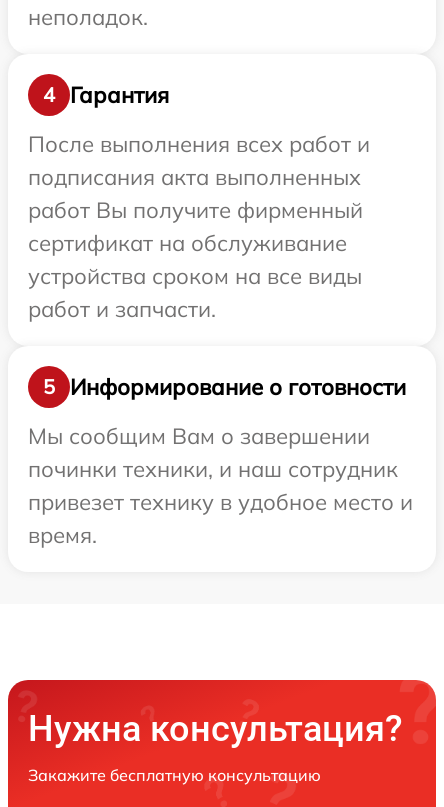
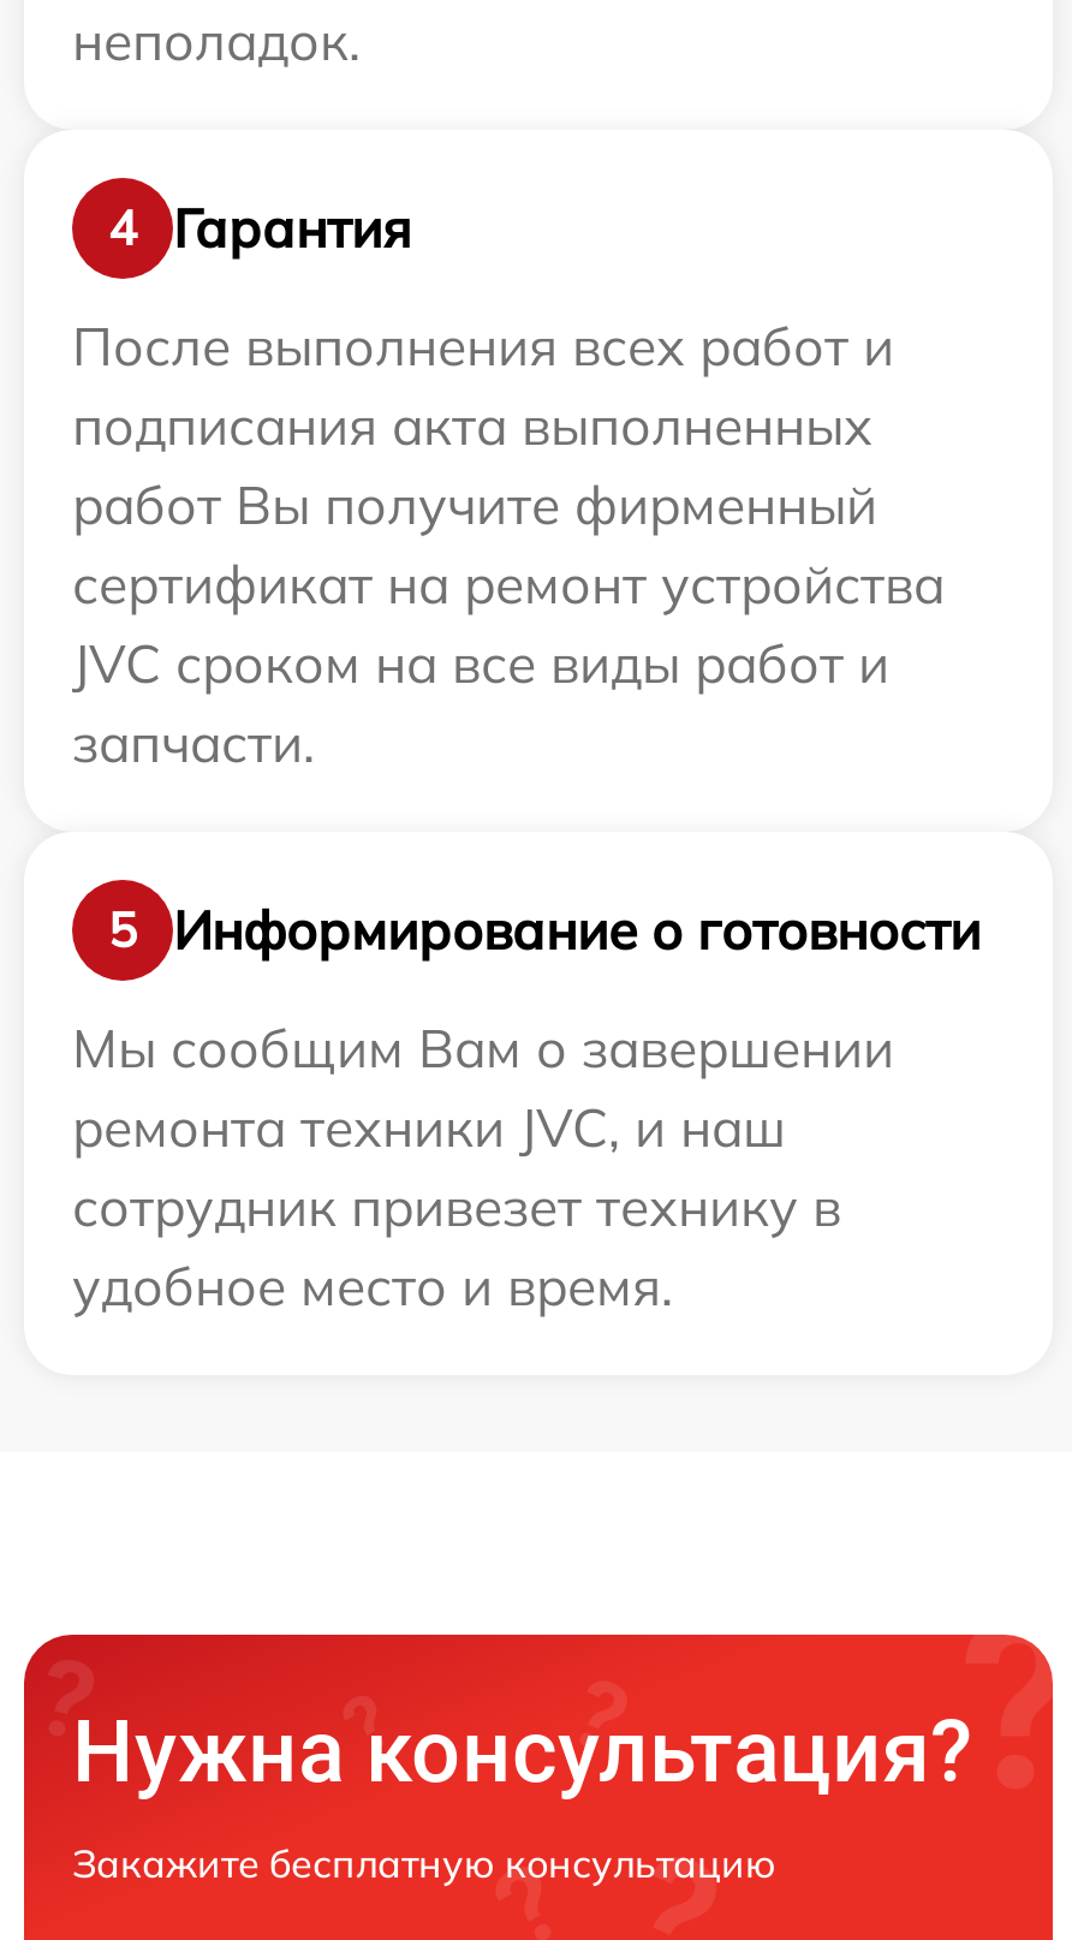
- сертификат на обслуживание
- устройства сроком на все виды
- работ и запчасти.
+ сертификат на ремонт устройства
+ JVC сроком на все виды работ и
+ запчасти.

- починки техники, и наш сотрудник
- привезет технику в удобное место и
- время.
+ ремонта техники JVC, и наш
+ сотрудник привезет технику в
+ удобное место и время.
